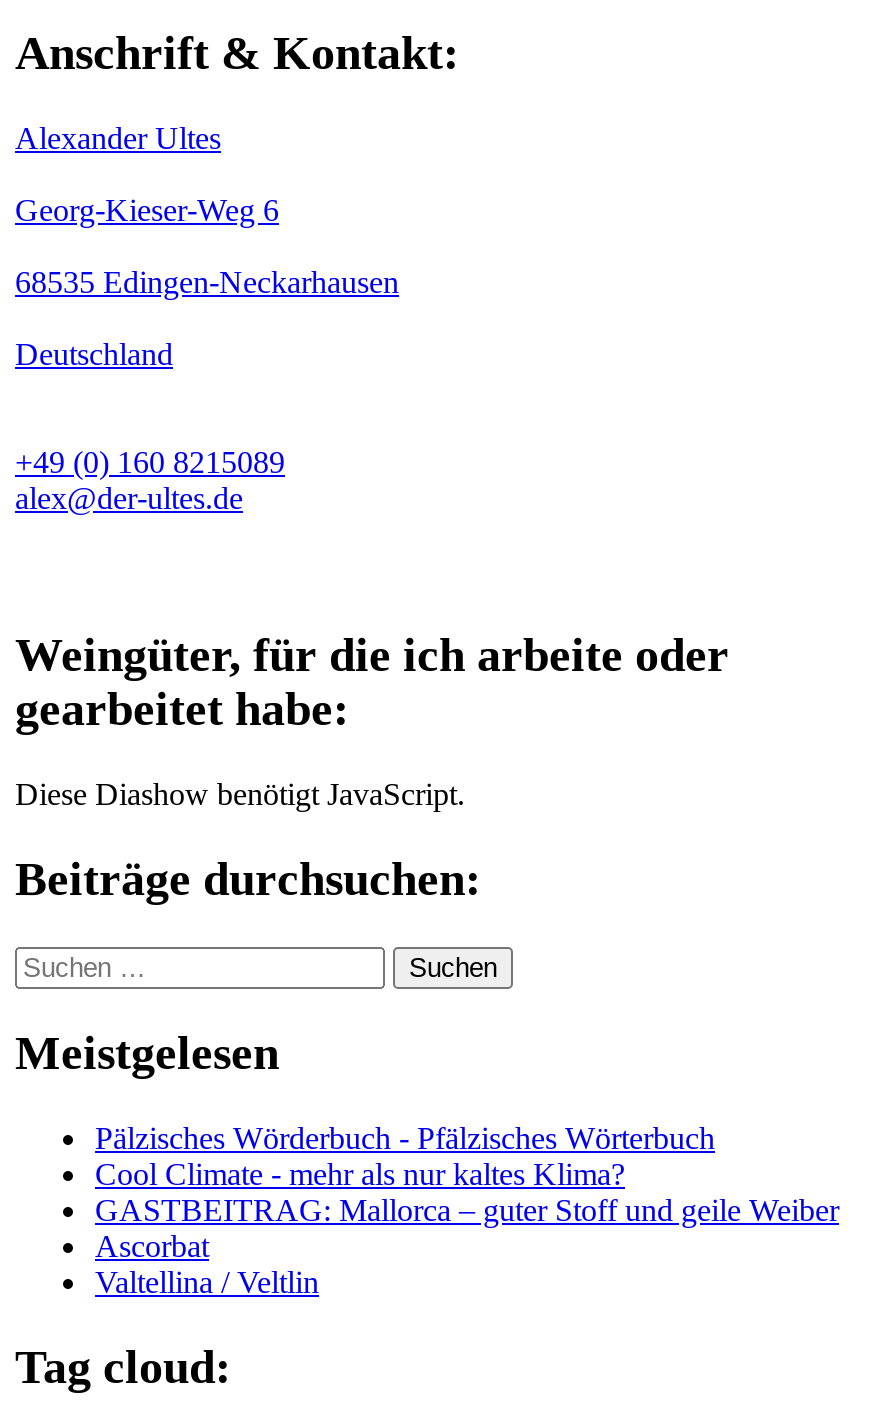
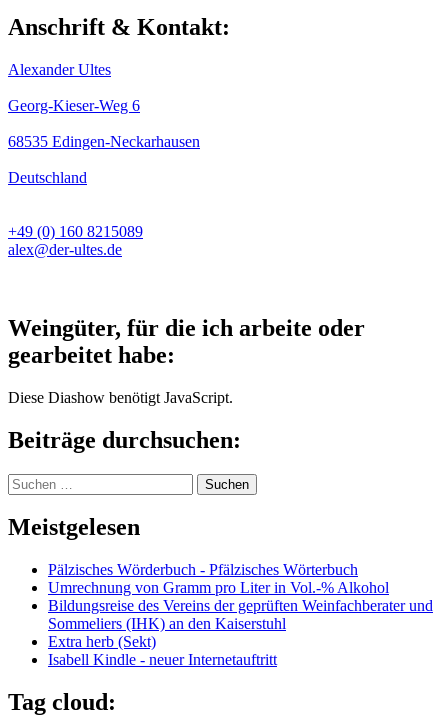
- Cool Climate - mehr als nur kaltes Klima?
- GASTBEITRAG: Mallorca – guter Stoff und geile Weiber
- Ascorbat
- Valtellina / Veltlin
+ Umrechnung von Gramm pro Liter in Vol.-% Alkohol
+ Bildungsreise des Vereins der geprüften Weinfachberater und
+ Sommeliers (IHK) an den Kaiserstuhl
+ Extra herb (Sekt)
+ Isabell Kindle - neuer Internetauftritt
